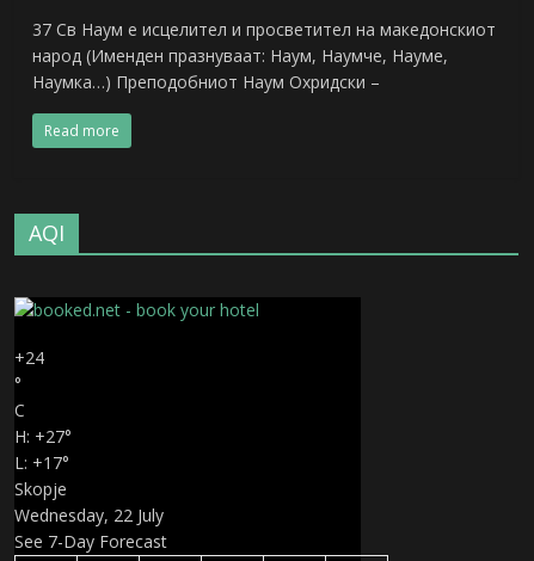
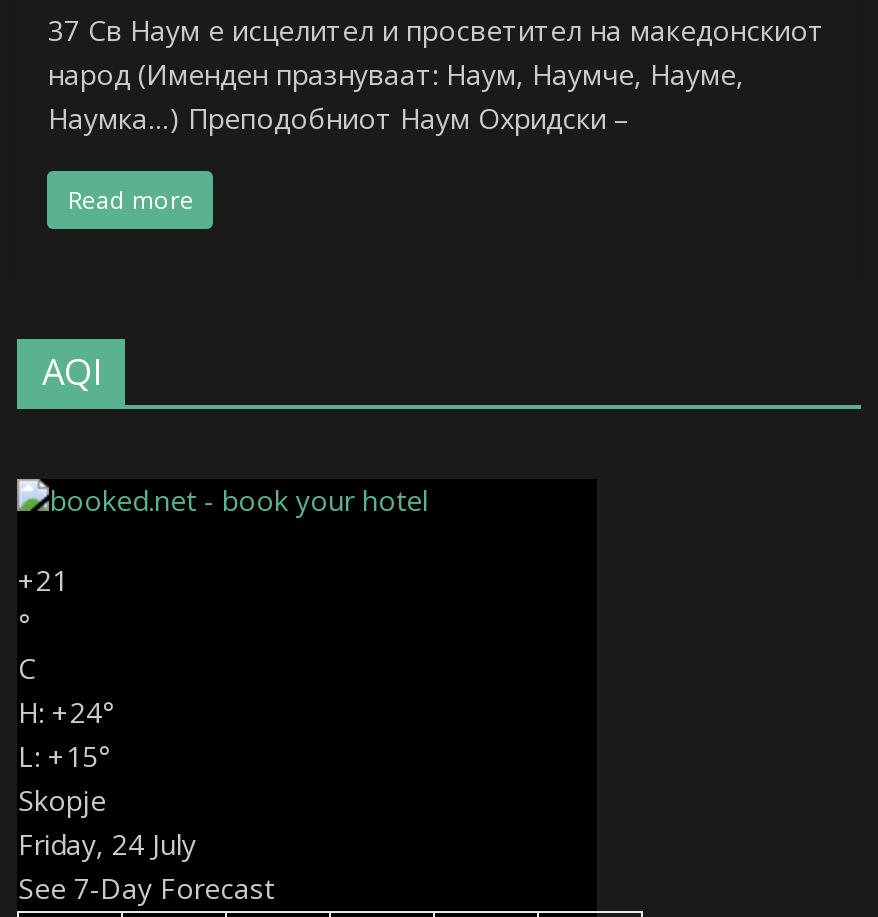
- +24
+ +21

- H: +27°
+ H: +24°

- L: + 17°
+ L: + 15°

- Wednesday, 22 July
+ Friday, 24 July
